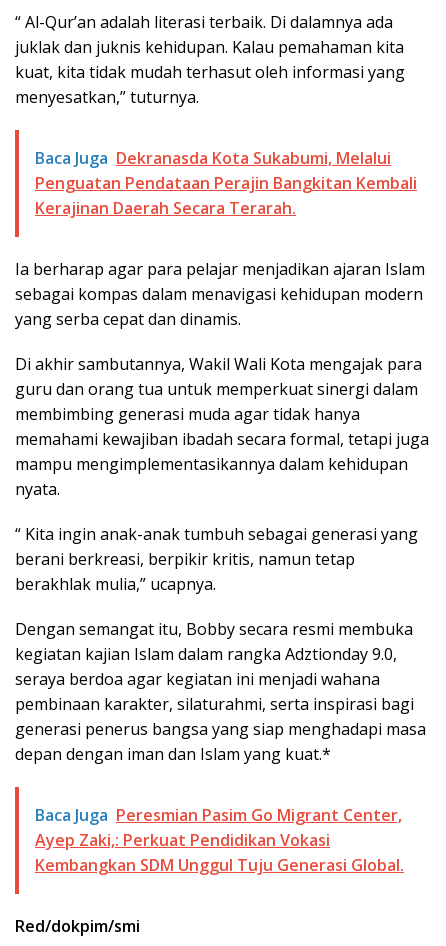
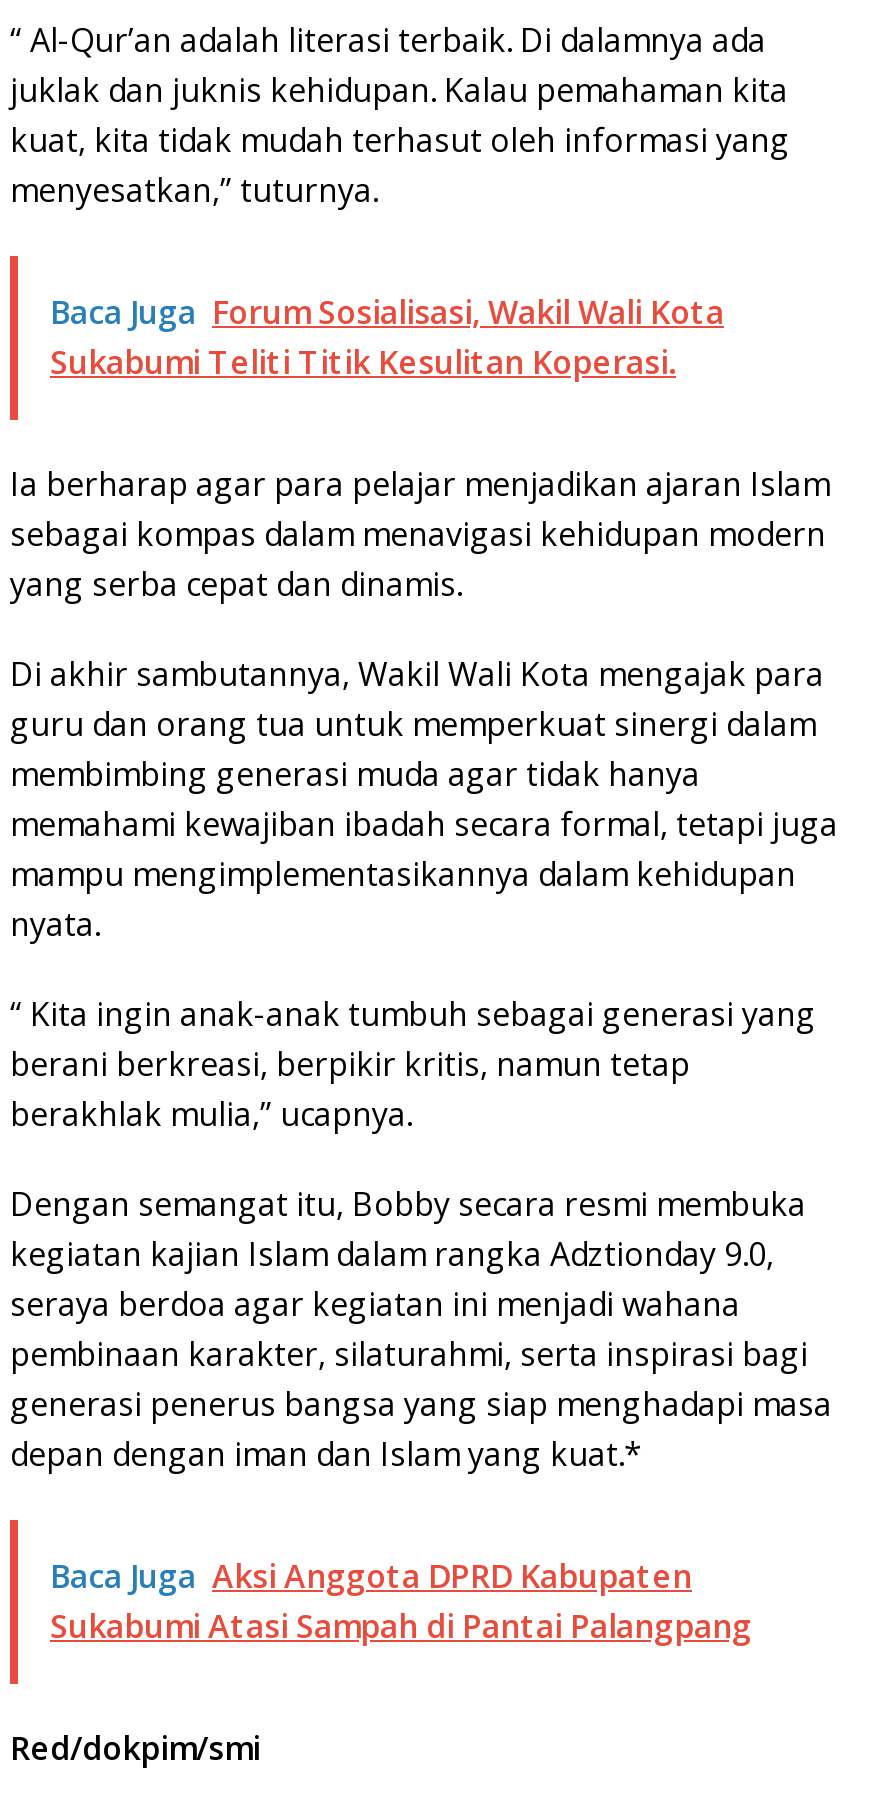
- Baca Juga Dekranasda Kota Sukabumi, Melalui
- Penguatan Pendataan Perajin Bangkitan Kembali
- Kerajinan Daerah Secara Terarah.
+ Baca Juga Forum Sosialisasi, Wakil Wali Kota
+ Sukabumi Teliti Titik Kesulitan Koperasi.

- Baca Juga Peresmian Pasim Go Migrant Center,
- Ayep Zaki,: Perkuat Pendidikan Vokasi
- Kembangkan SDM Unggul Tuju Generasi Global.
+ Baca Juga Aksi Anggota DPRD Kabupaten
+ Sukabumi Atasi Sampah di Pantai Palangpang
